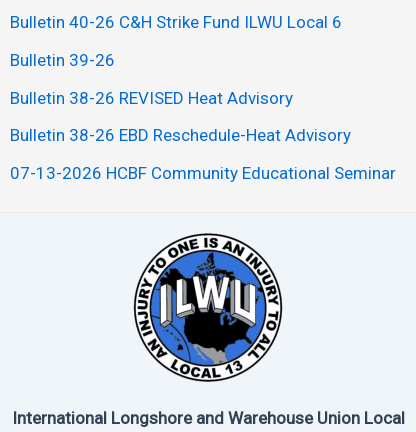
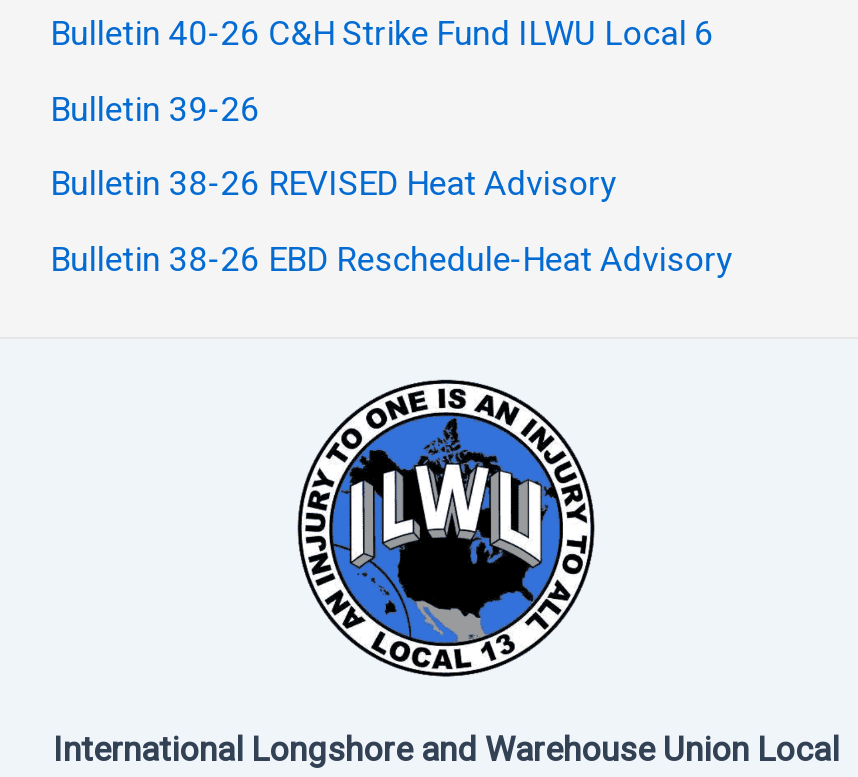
- 07-13-2026 HCBF Community Educational Seminar
